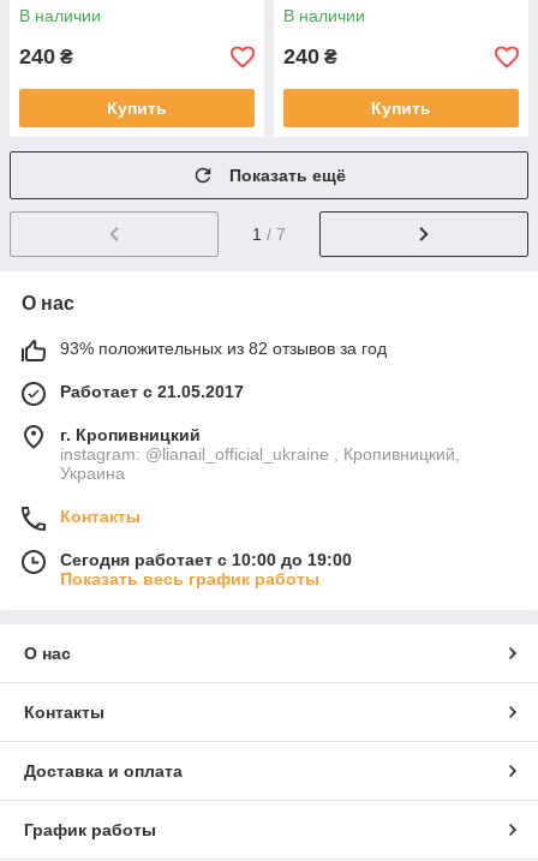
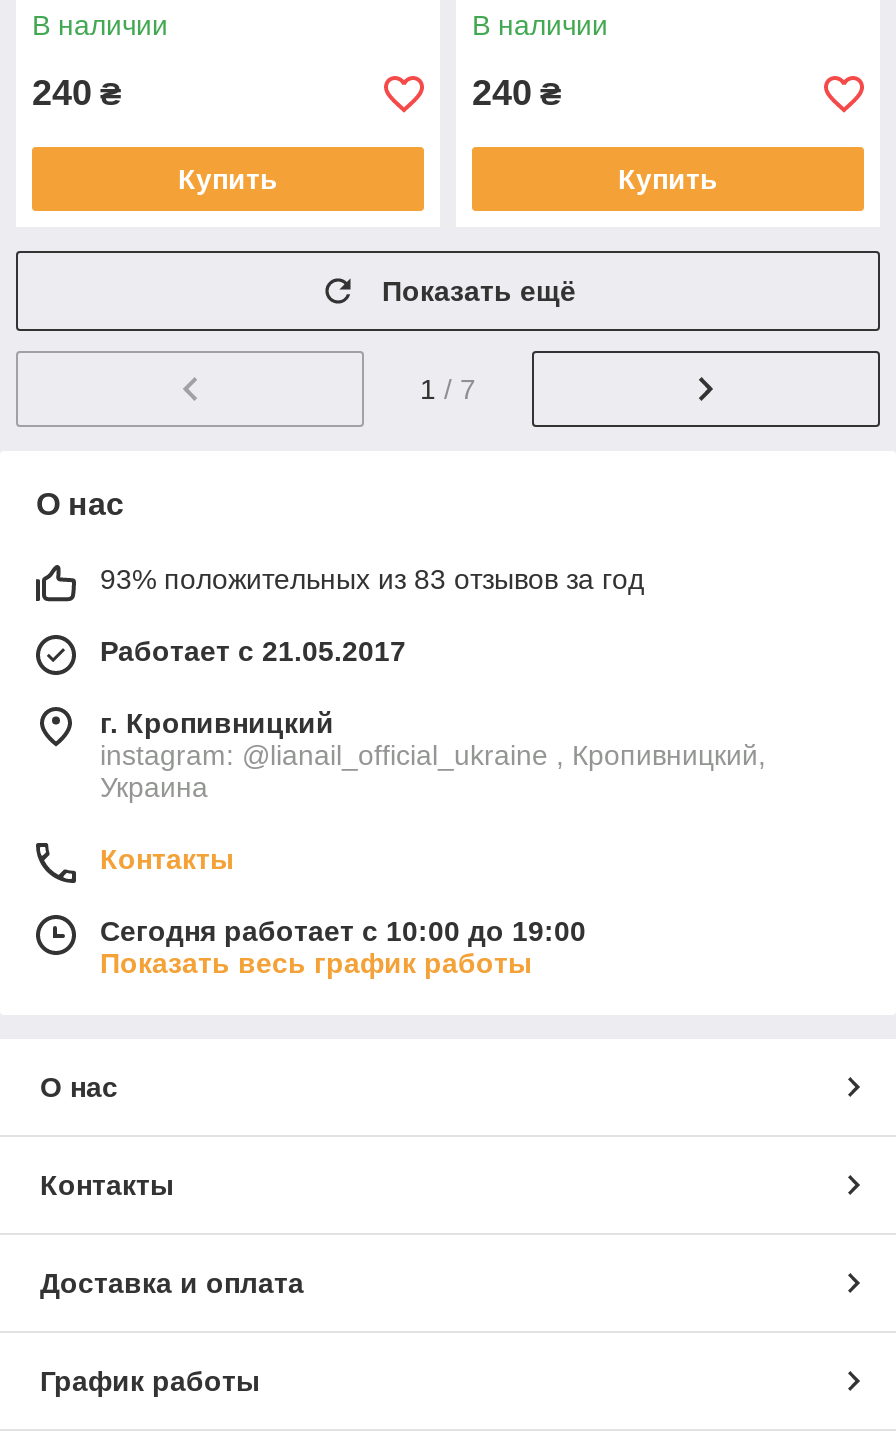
- 93% положительных из 82 отзывов за год
+ 93% положительных из 83 отзывов за год
